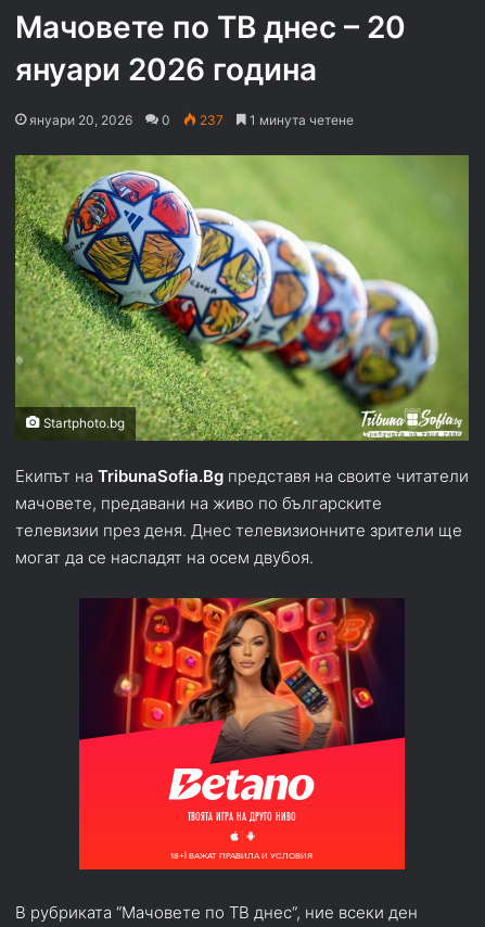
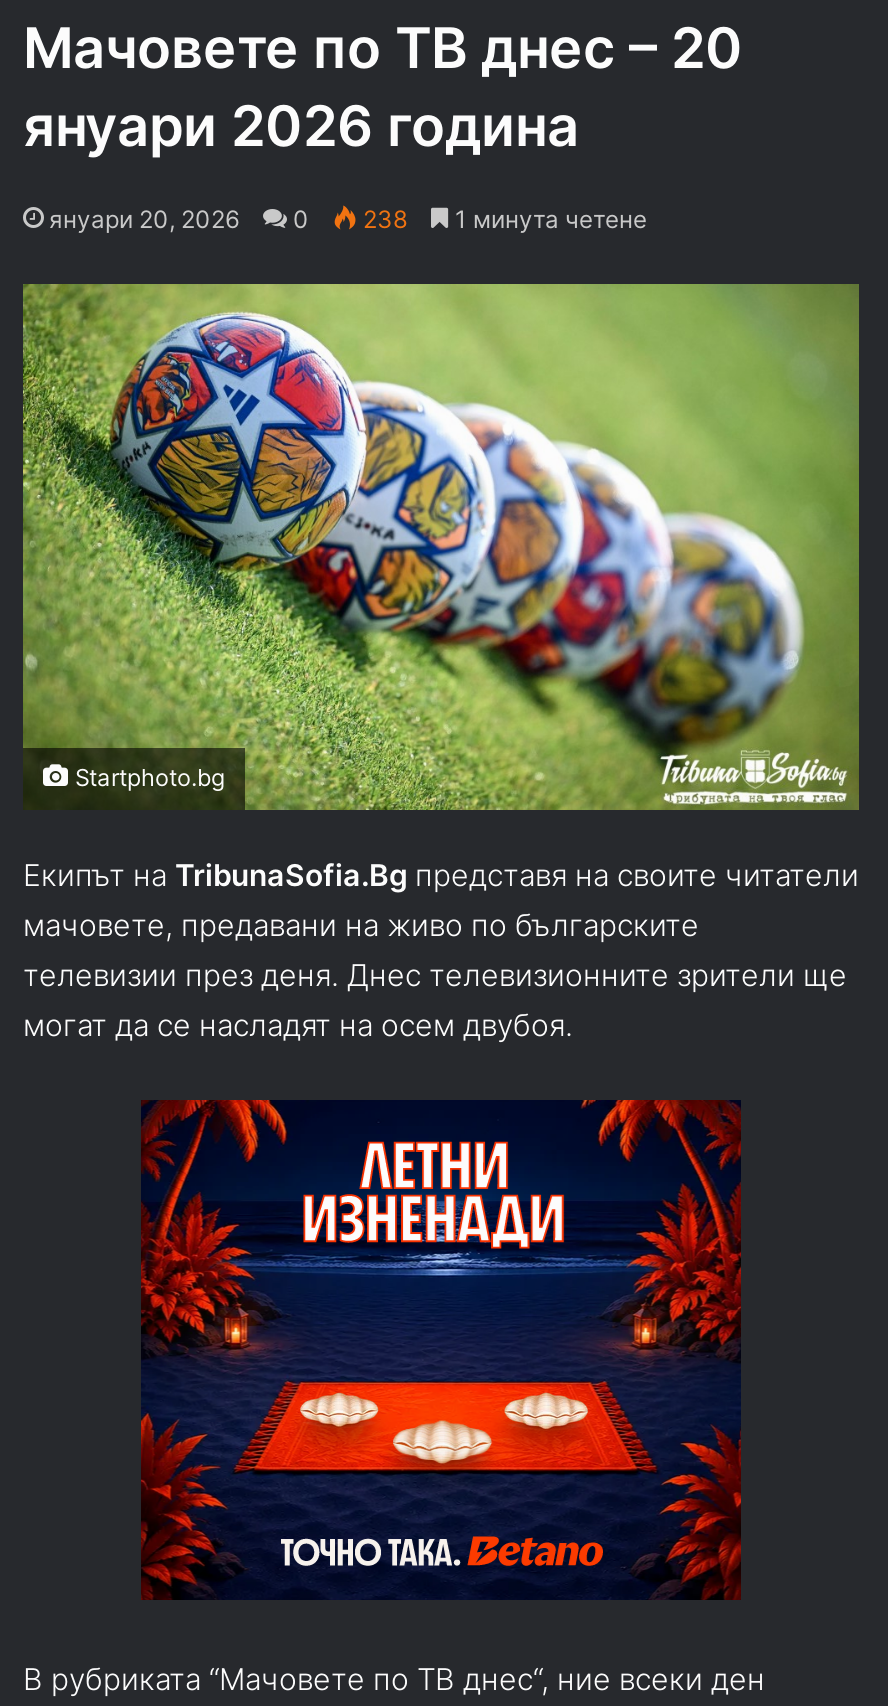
- 237
+ 238

- [image]
+ [image]
